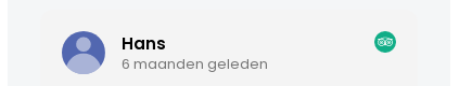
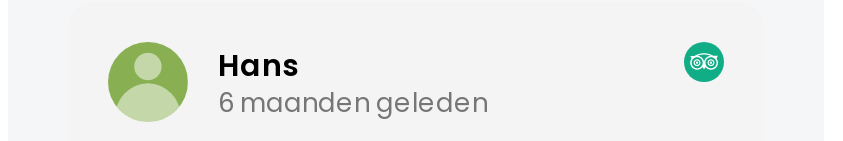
- [image]
+ [image]
